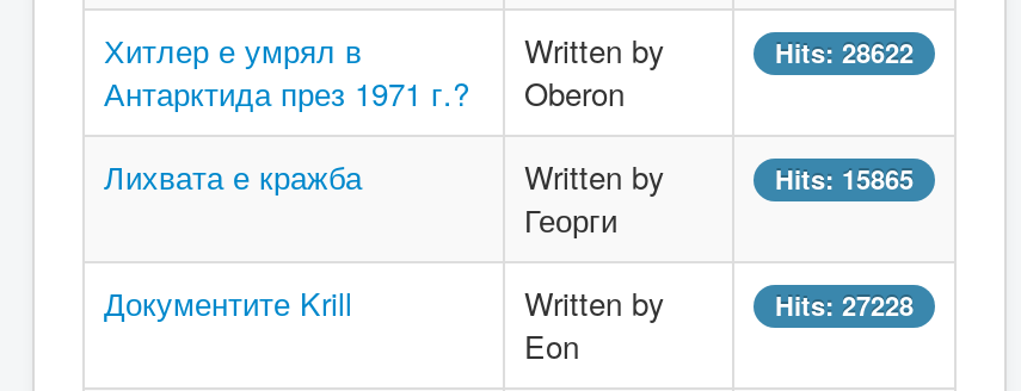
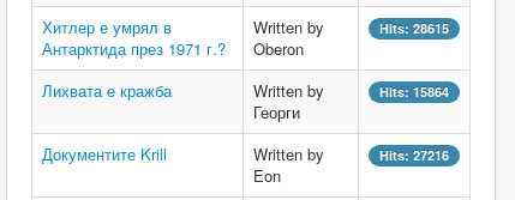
- Hits: 28622
+ Hits: 28615

- Hits: 15865
+ Hits: 15864

- Hits: 27228
+ Hits: 27216
